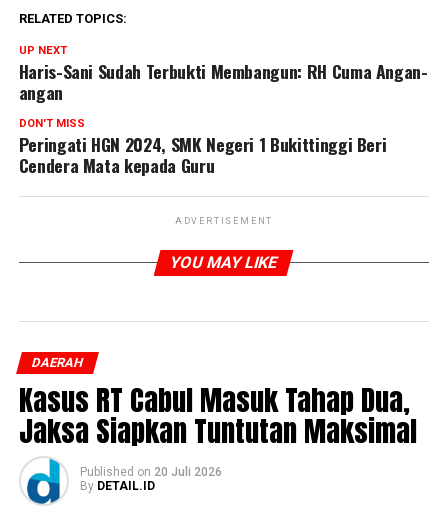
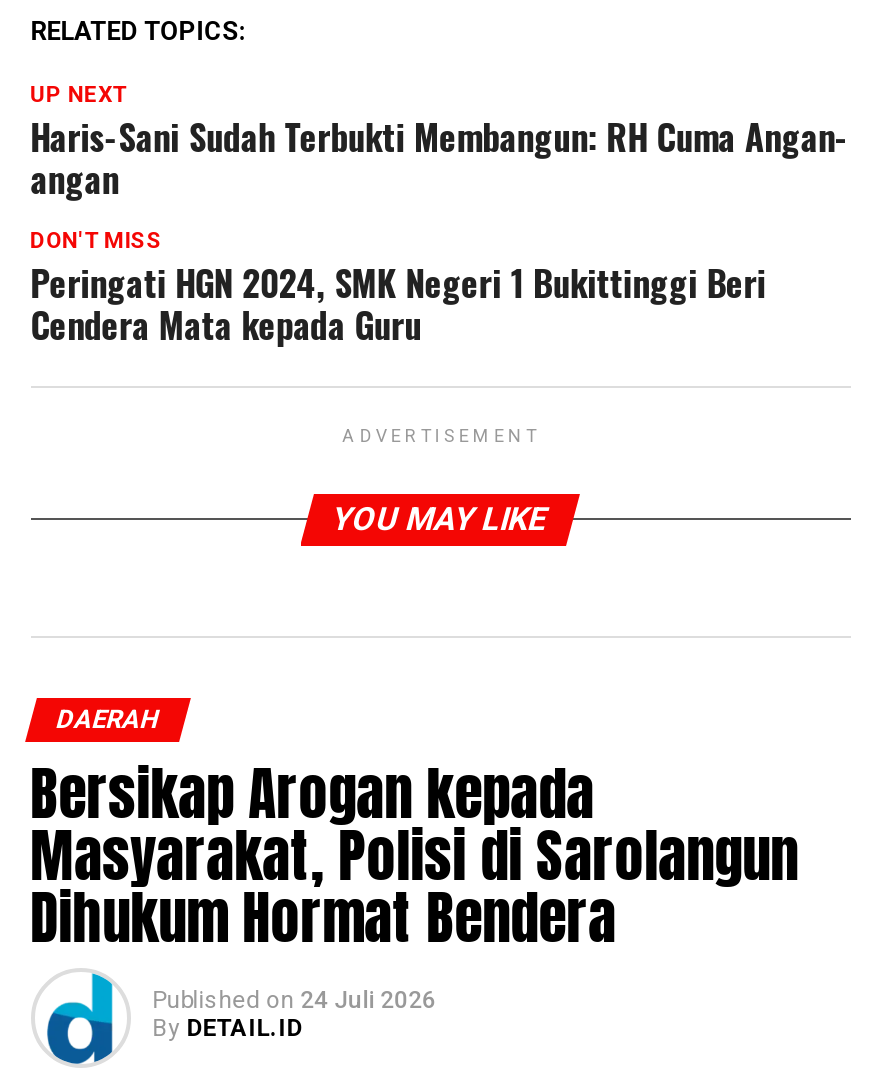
- Kasus RT Cabul Masuk Tahap Dua,
- Jaksa Siapkan Tuntutan Maksimal
- Published on 20 Juli 2026
+ Bersikap Arogan kepada
+ Masyarakat, Polisi di Sarolangun
+ Dihukum Hormat Bendera
+ Published on 24 Juli 2026
